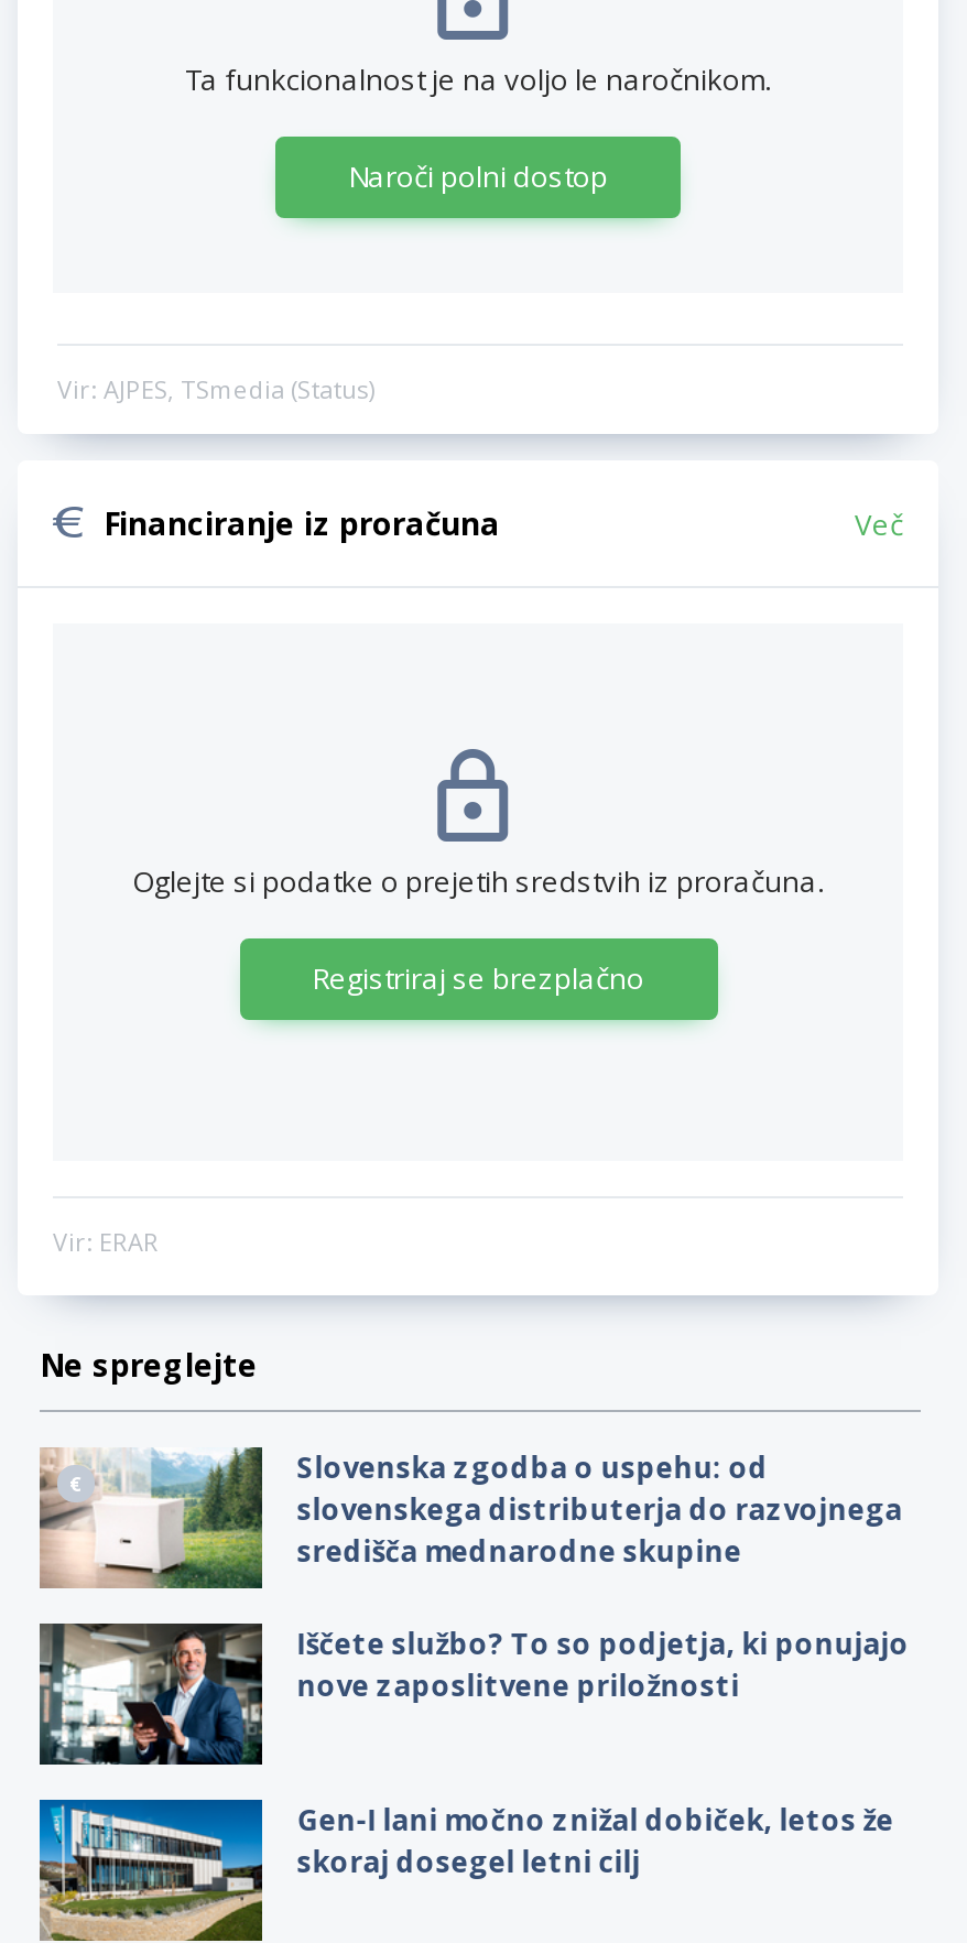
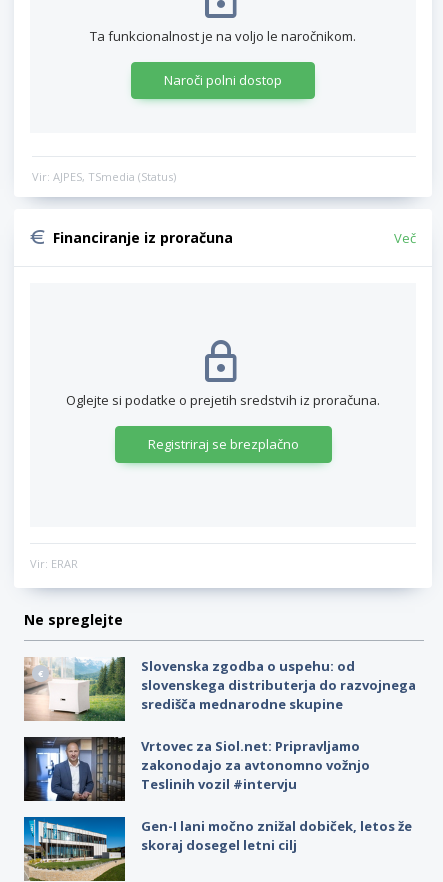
- [image]
- Iščete službo? To so podjetja, ki ponujajo
- nove zaposlitvene priložnosti
+ [image]
+ Vrtovec za Siol.net: Pripravljamo
+ zakonodajo za avtonomno vožnjo
+ Teslinih vozil #intervju
